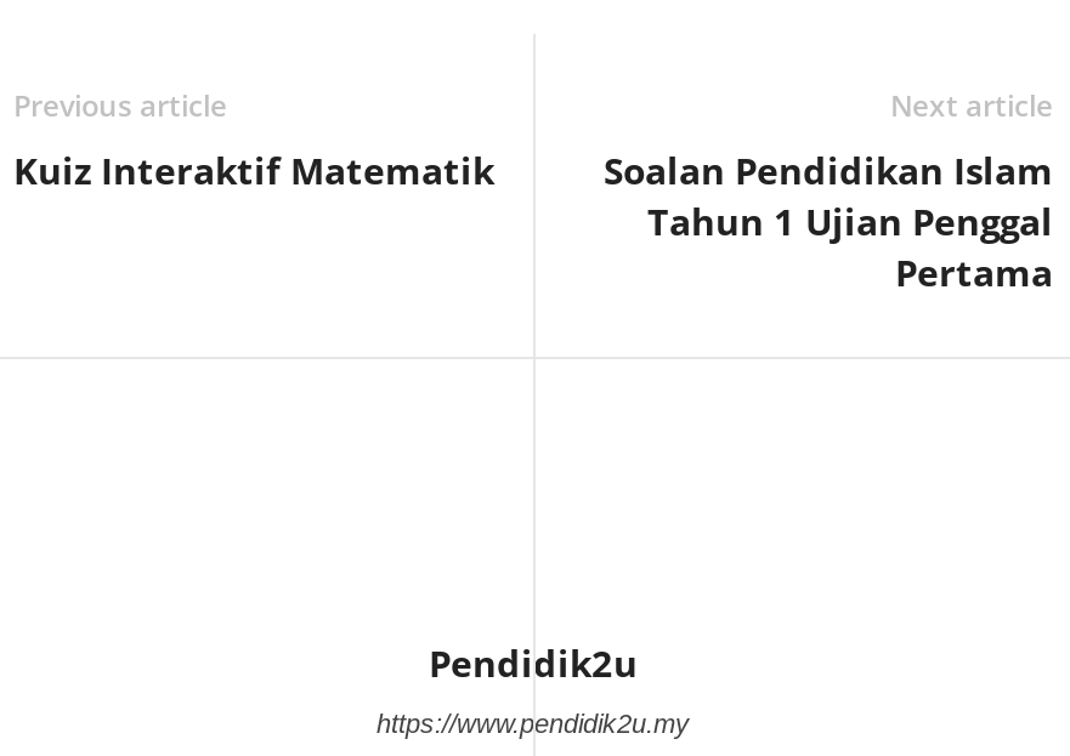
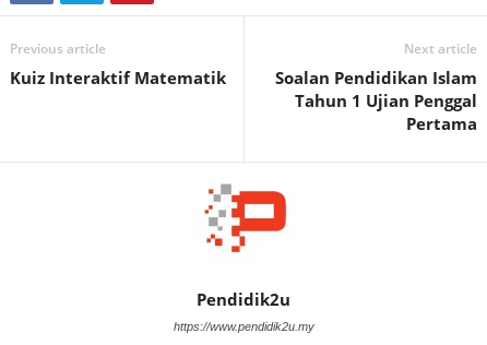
+ [image]
